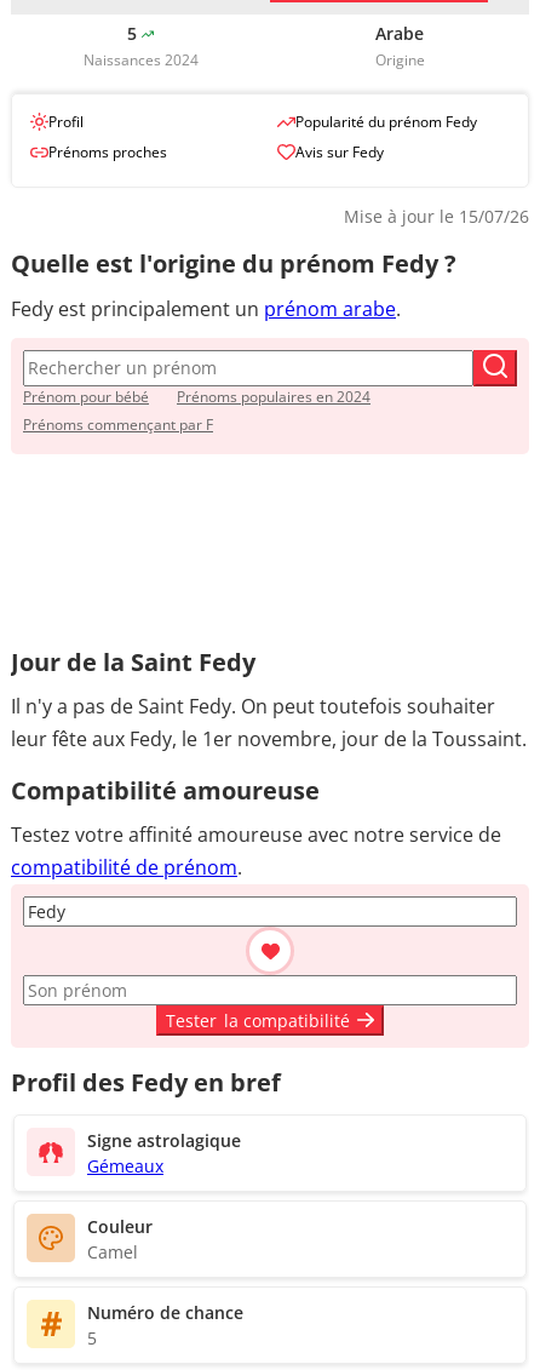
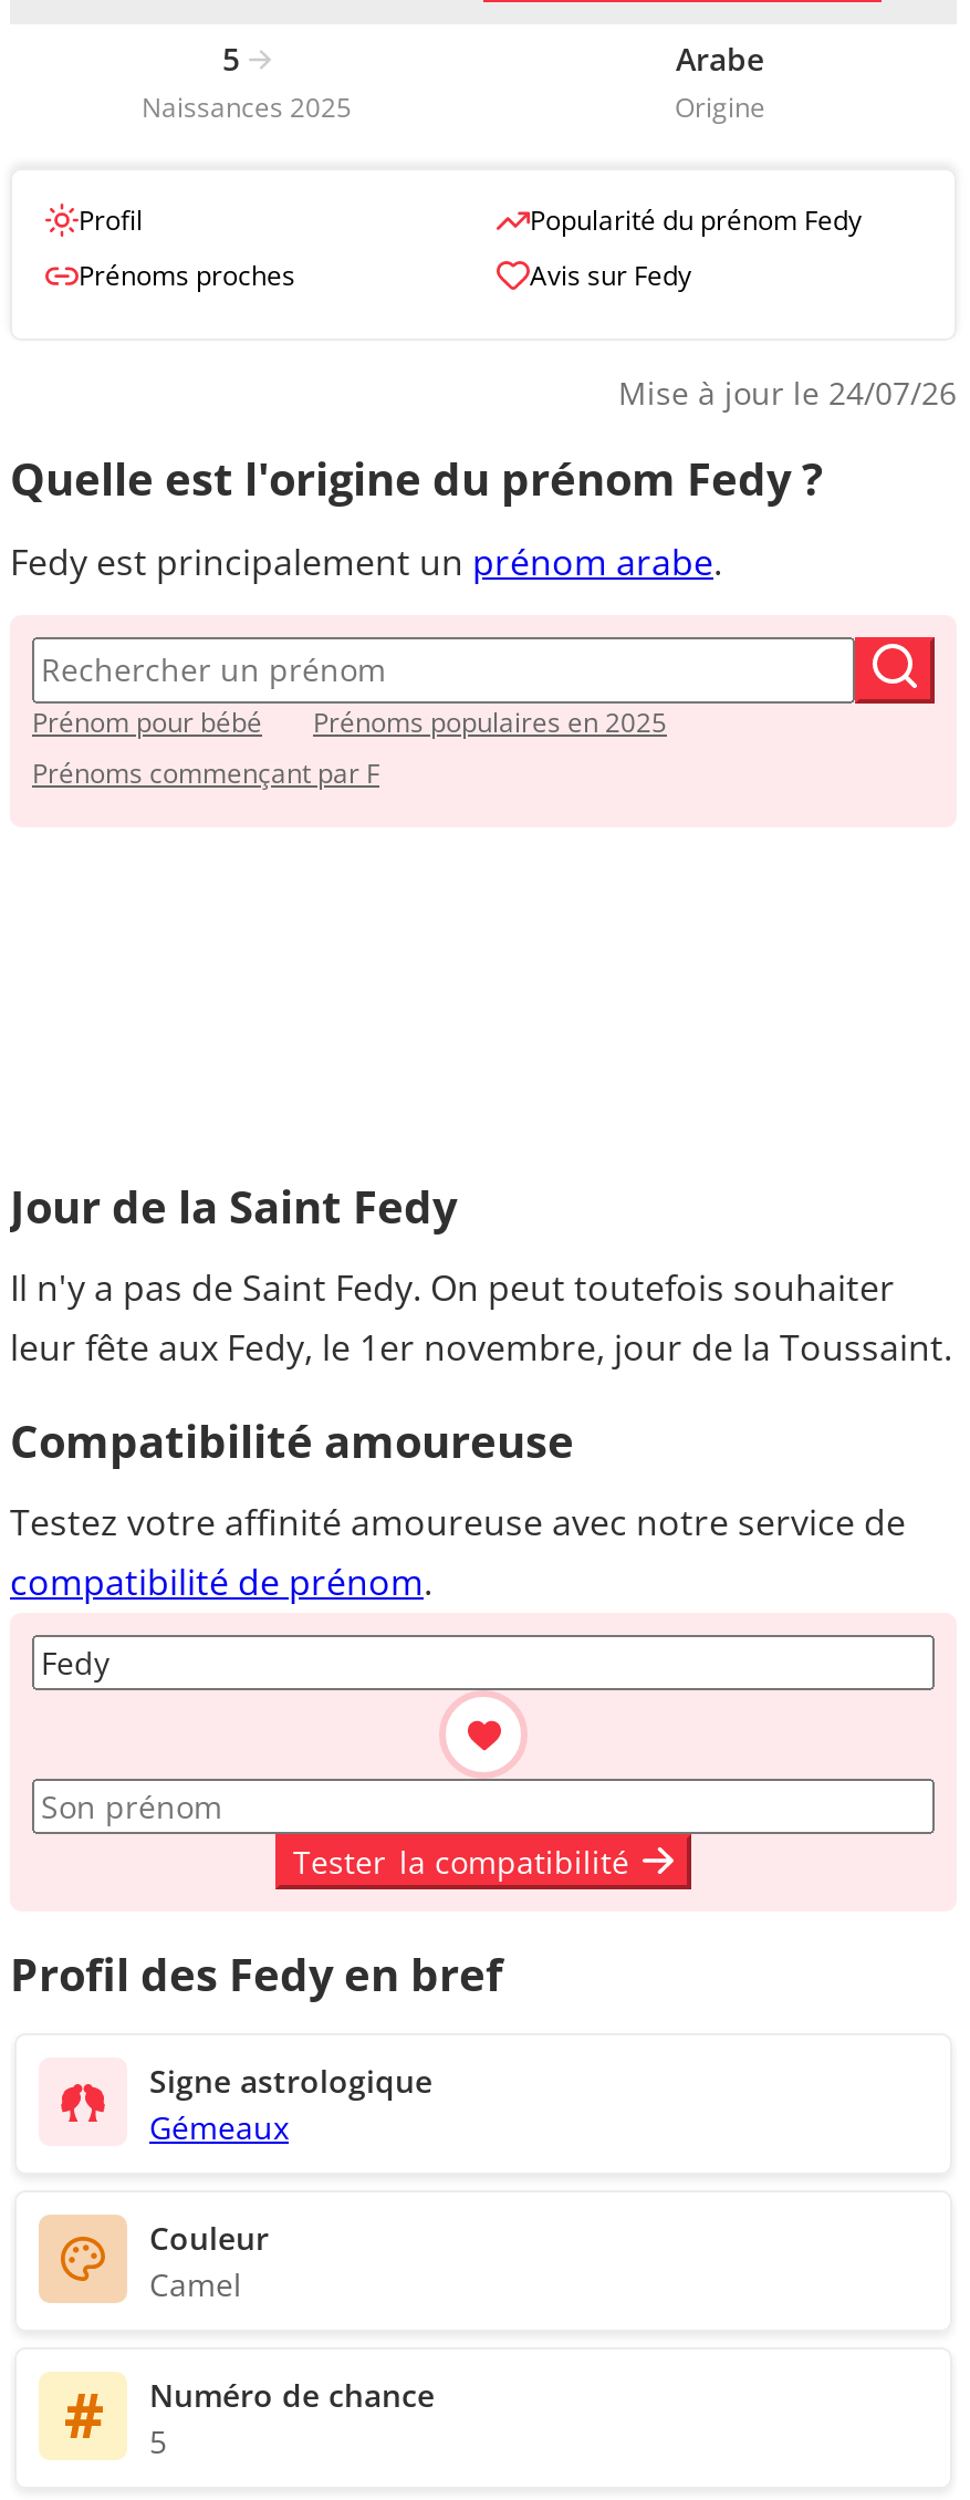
- Naissances 2024
+ Naissances 2025

- Mise à jour le 15/07/26
+ Mise à jour le 24/07/26

- Prénoms populaires en 2024
+ Prénoms populaires en 2025

- Signe astrolagique
+ Signe astrologique
